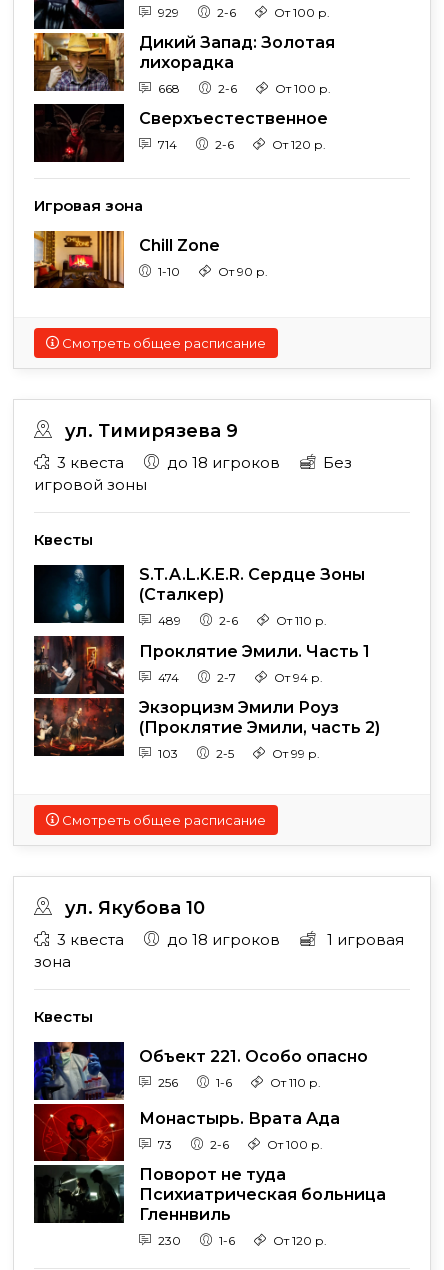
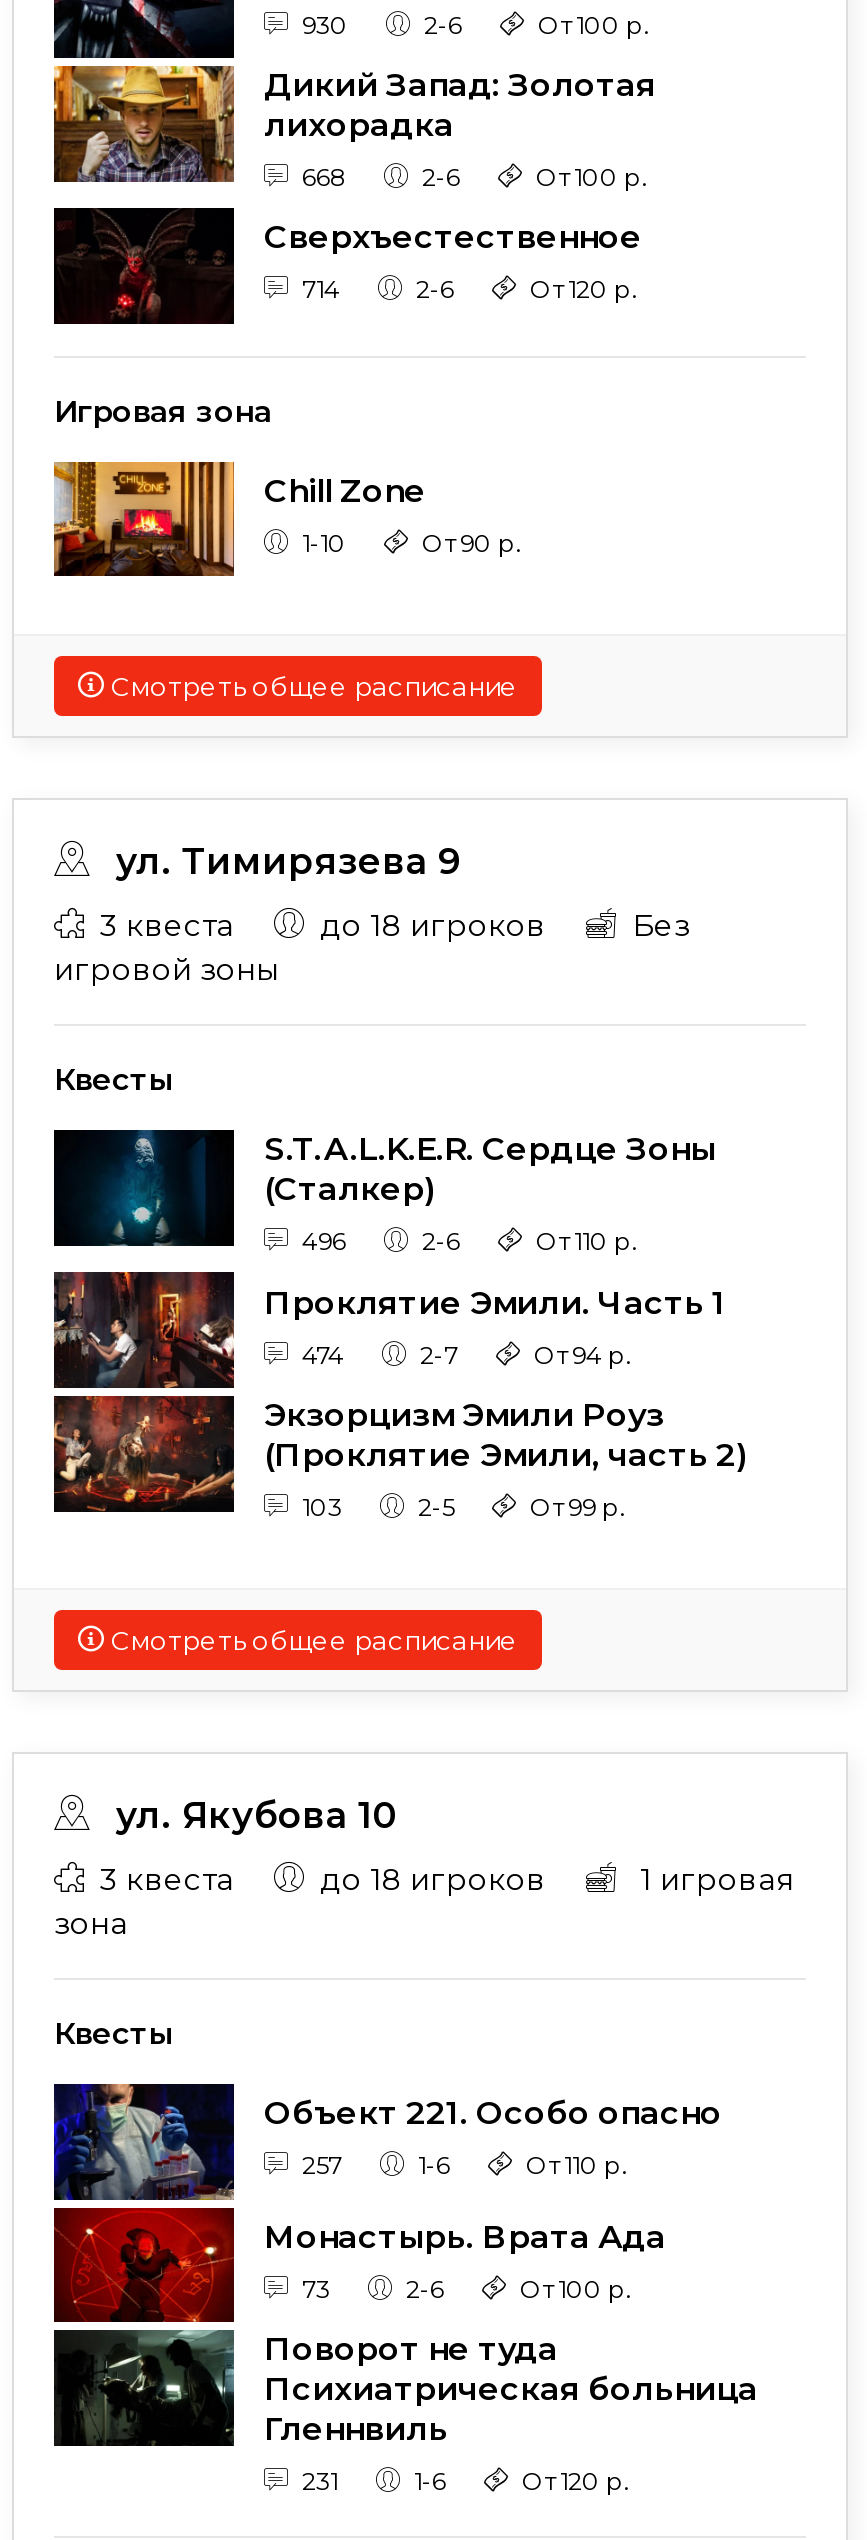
- 929
+ 930

- 489
+ 496

- 256
+ 257

- 230
+ 231
